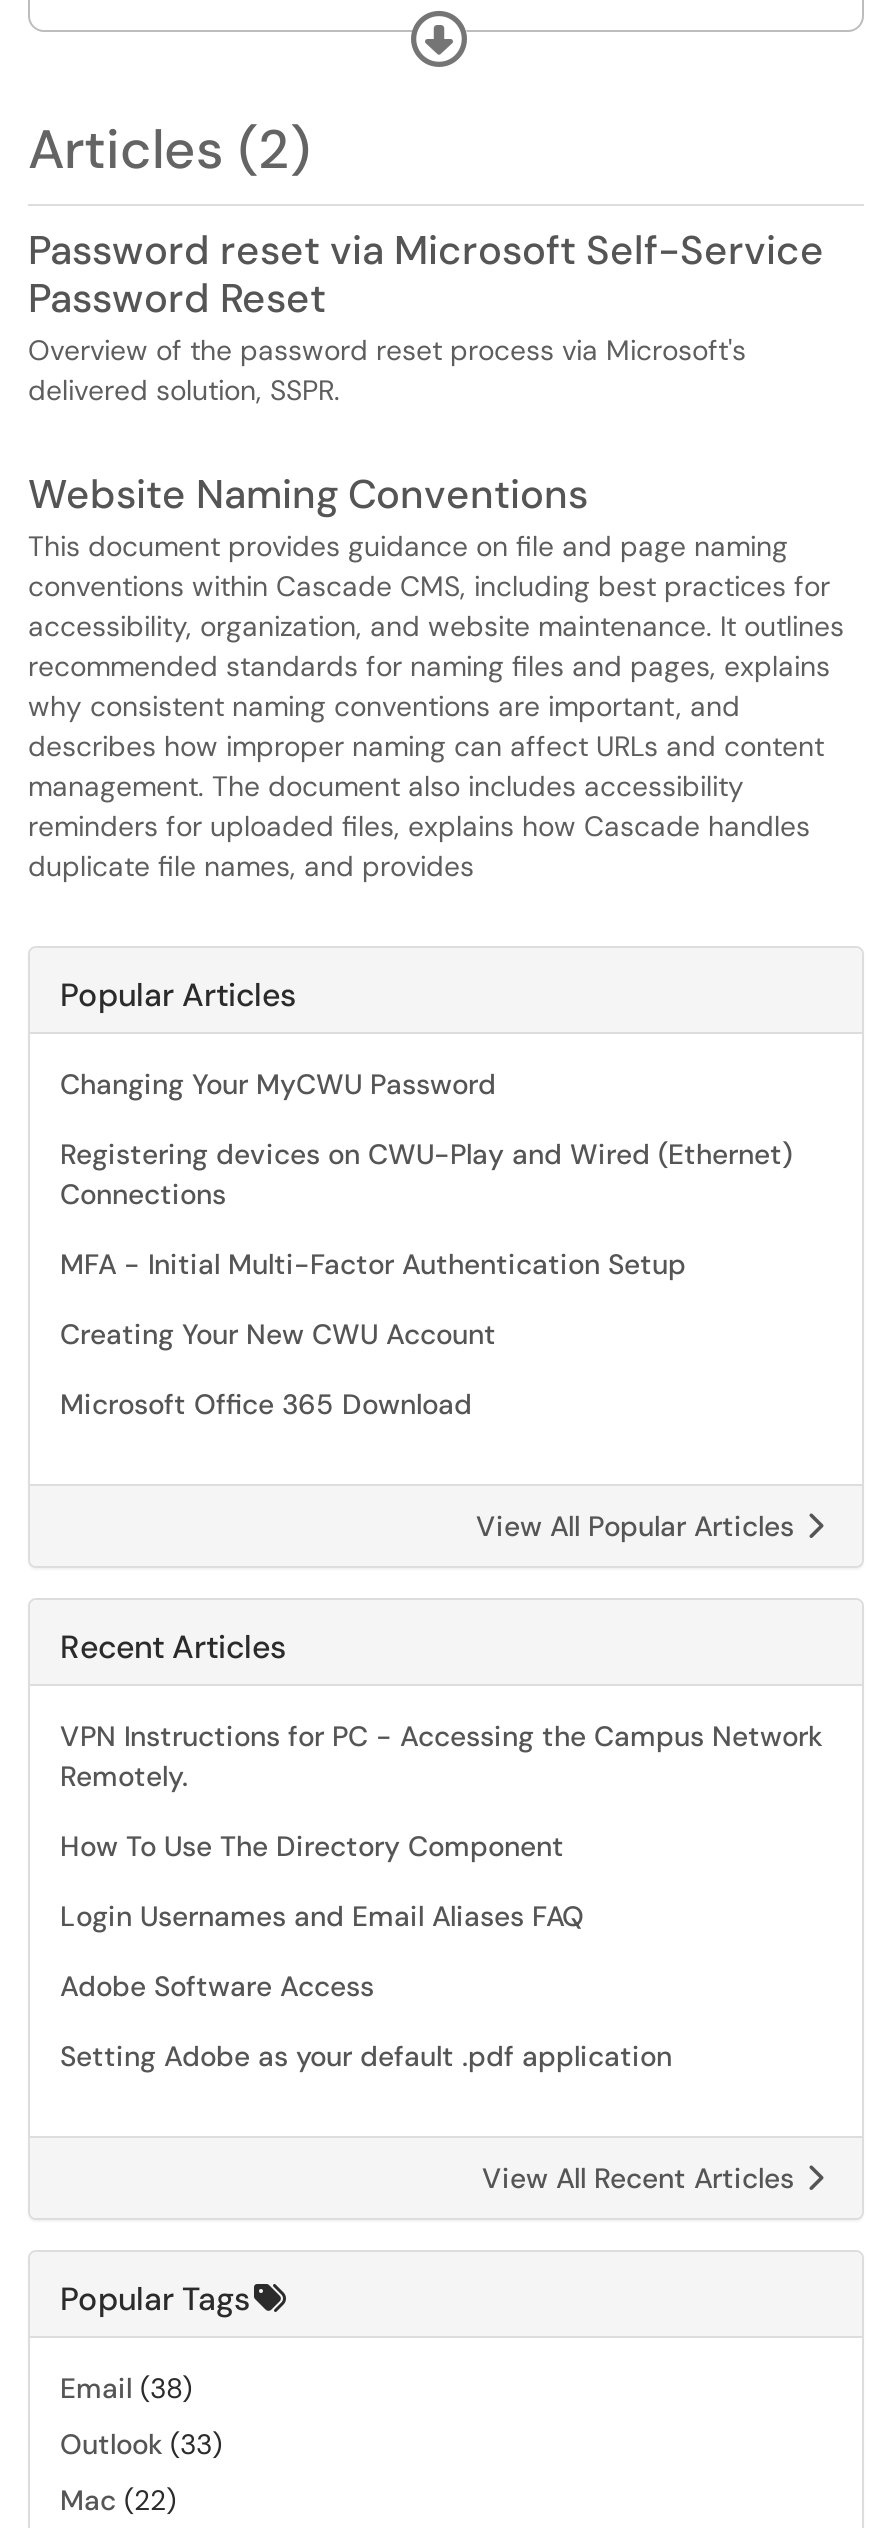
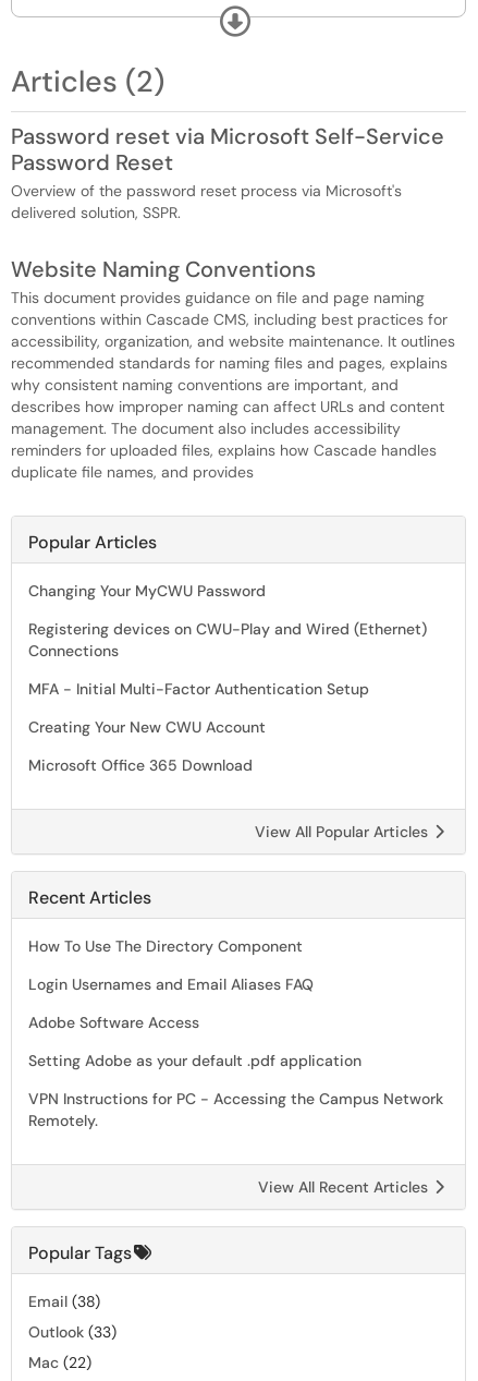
moved down: VPN Instructions for PC - Accessing the Campus Network | Remotely.

moved up: How To Use The Directory Component | Login Usernames and Email Aliases FAQ | Adobe Software Access | Setting Adobe as your default .pdf application
